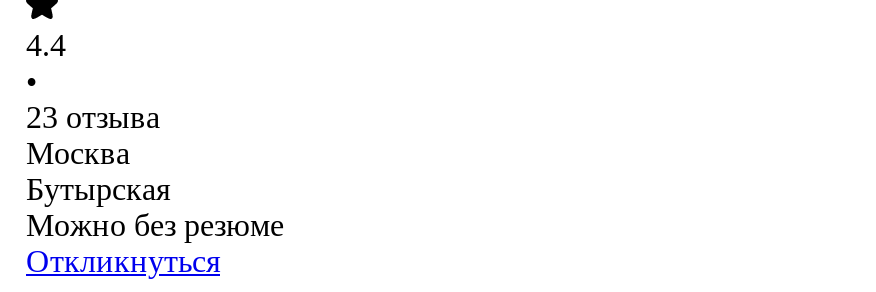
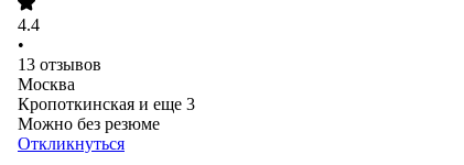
- 23 отзыва
+ 13 отзывов

- Бутырская
+ Кропоткинская и еще 3
